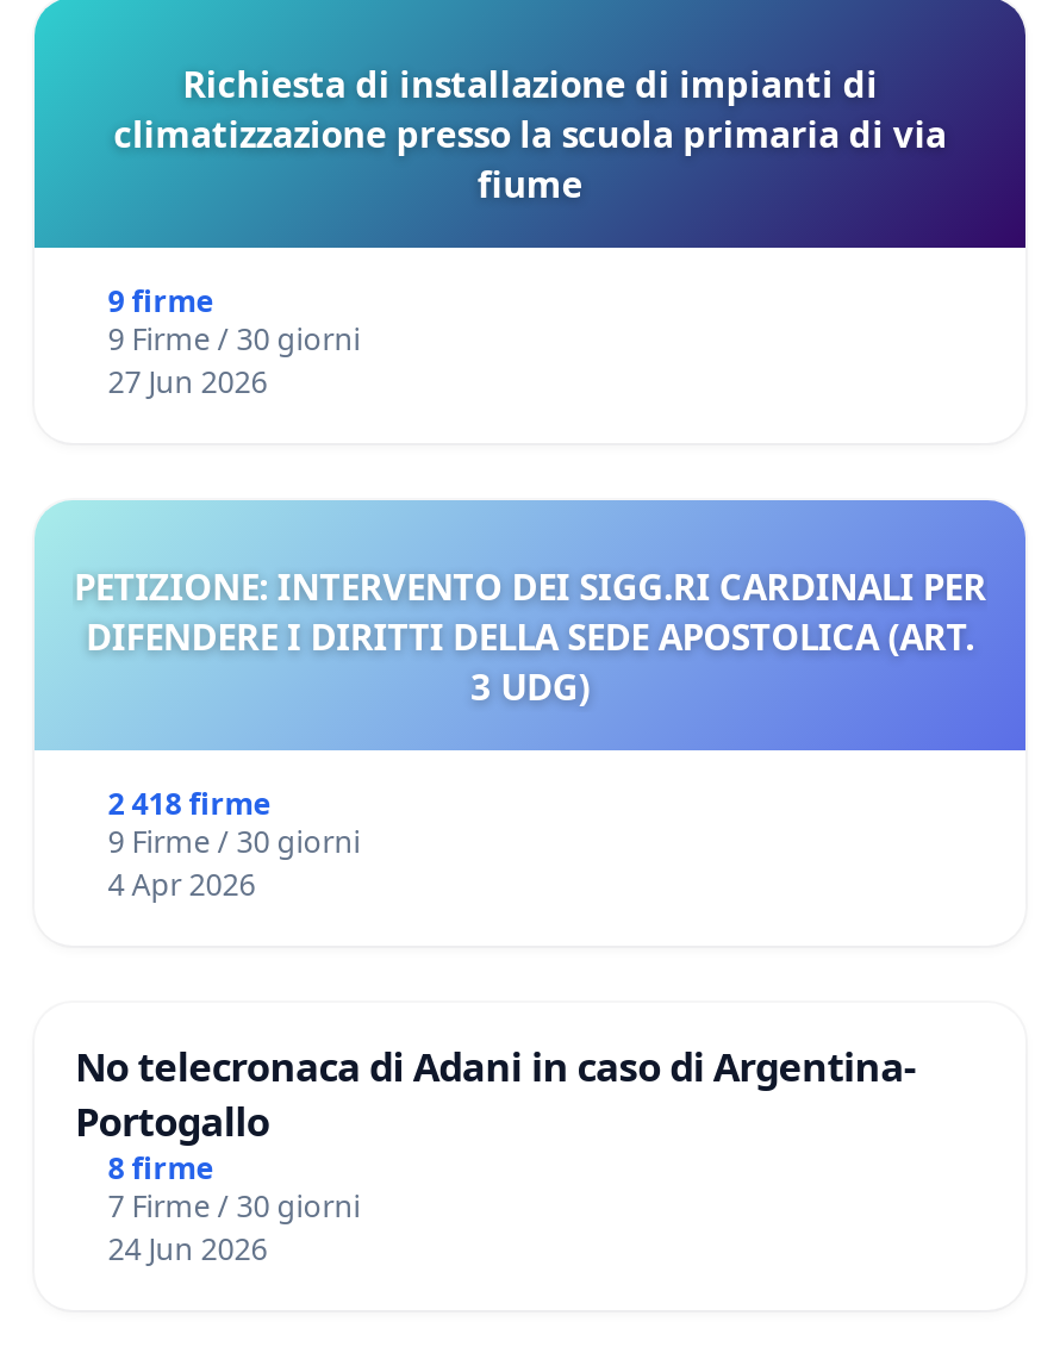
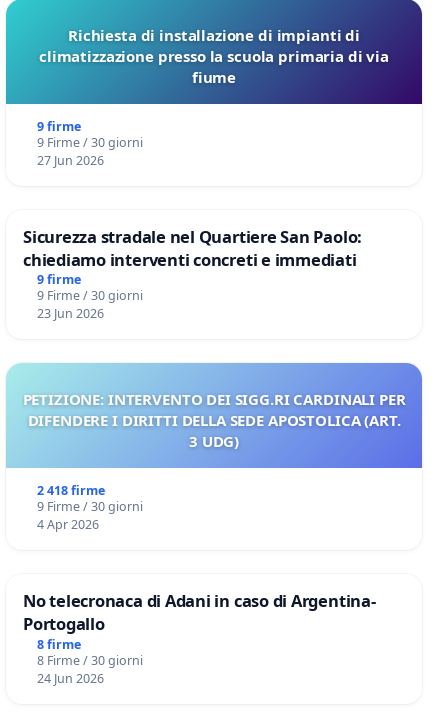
+ Sicurezza stradale nel Quartiere San Paolo:
+ chiediamo interventi concreti e immediati
+ 9 firme
+ 9 Firme / 30 giorni
+ 23 Jun 2026

- 7 Firme / 30 giorni
+ 8 Firme / 30 giorni
